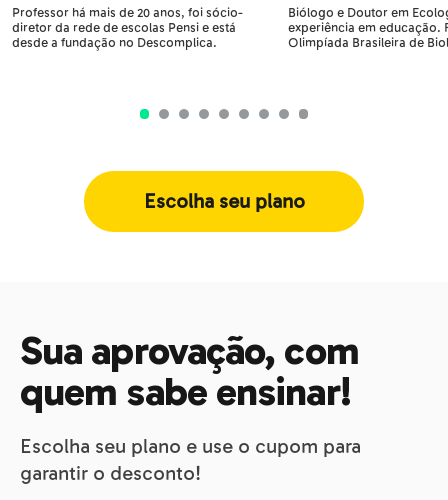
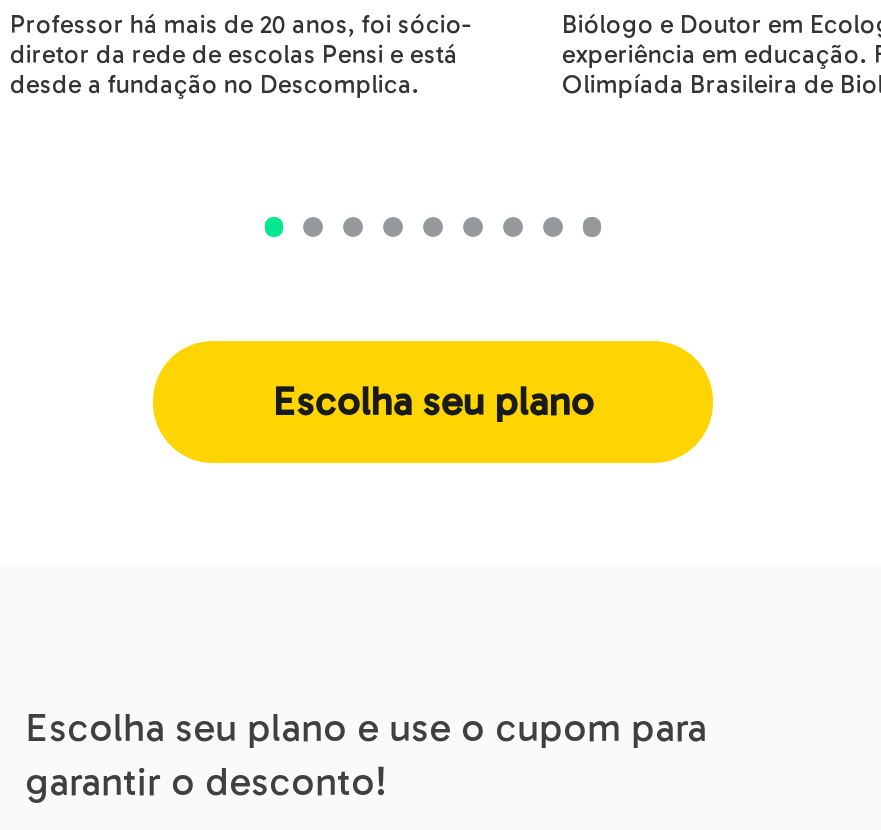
- Sua aprovação, com
- quem sabe ensinar!
